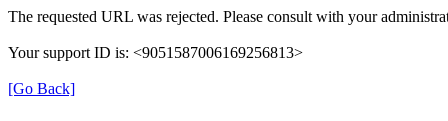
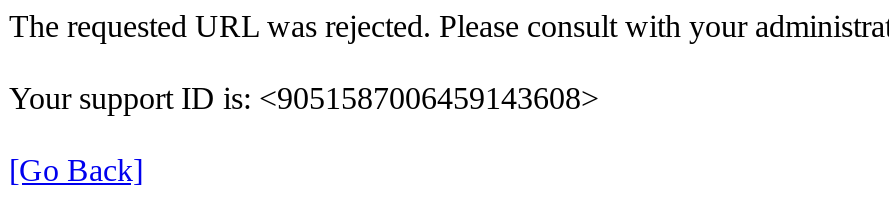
- Your support ID is: <9051587006169256813>
+ Your support ID is: <9051587006459143608>
